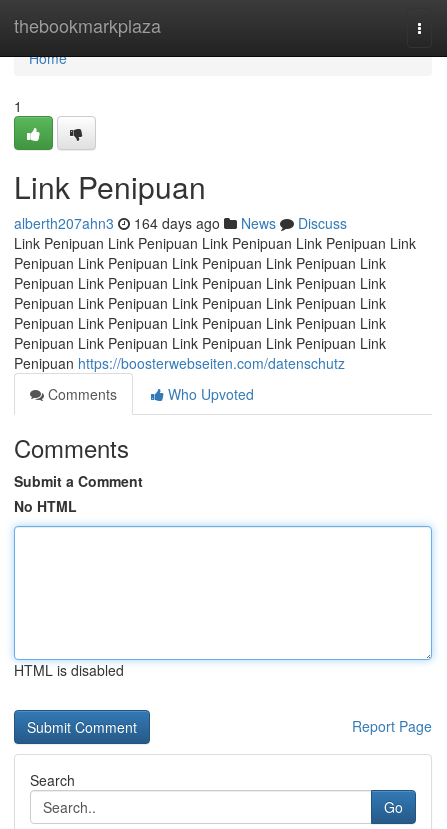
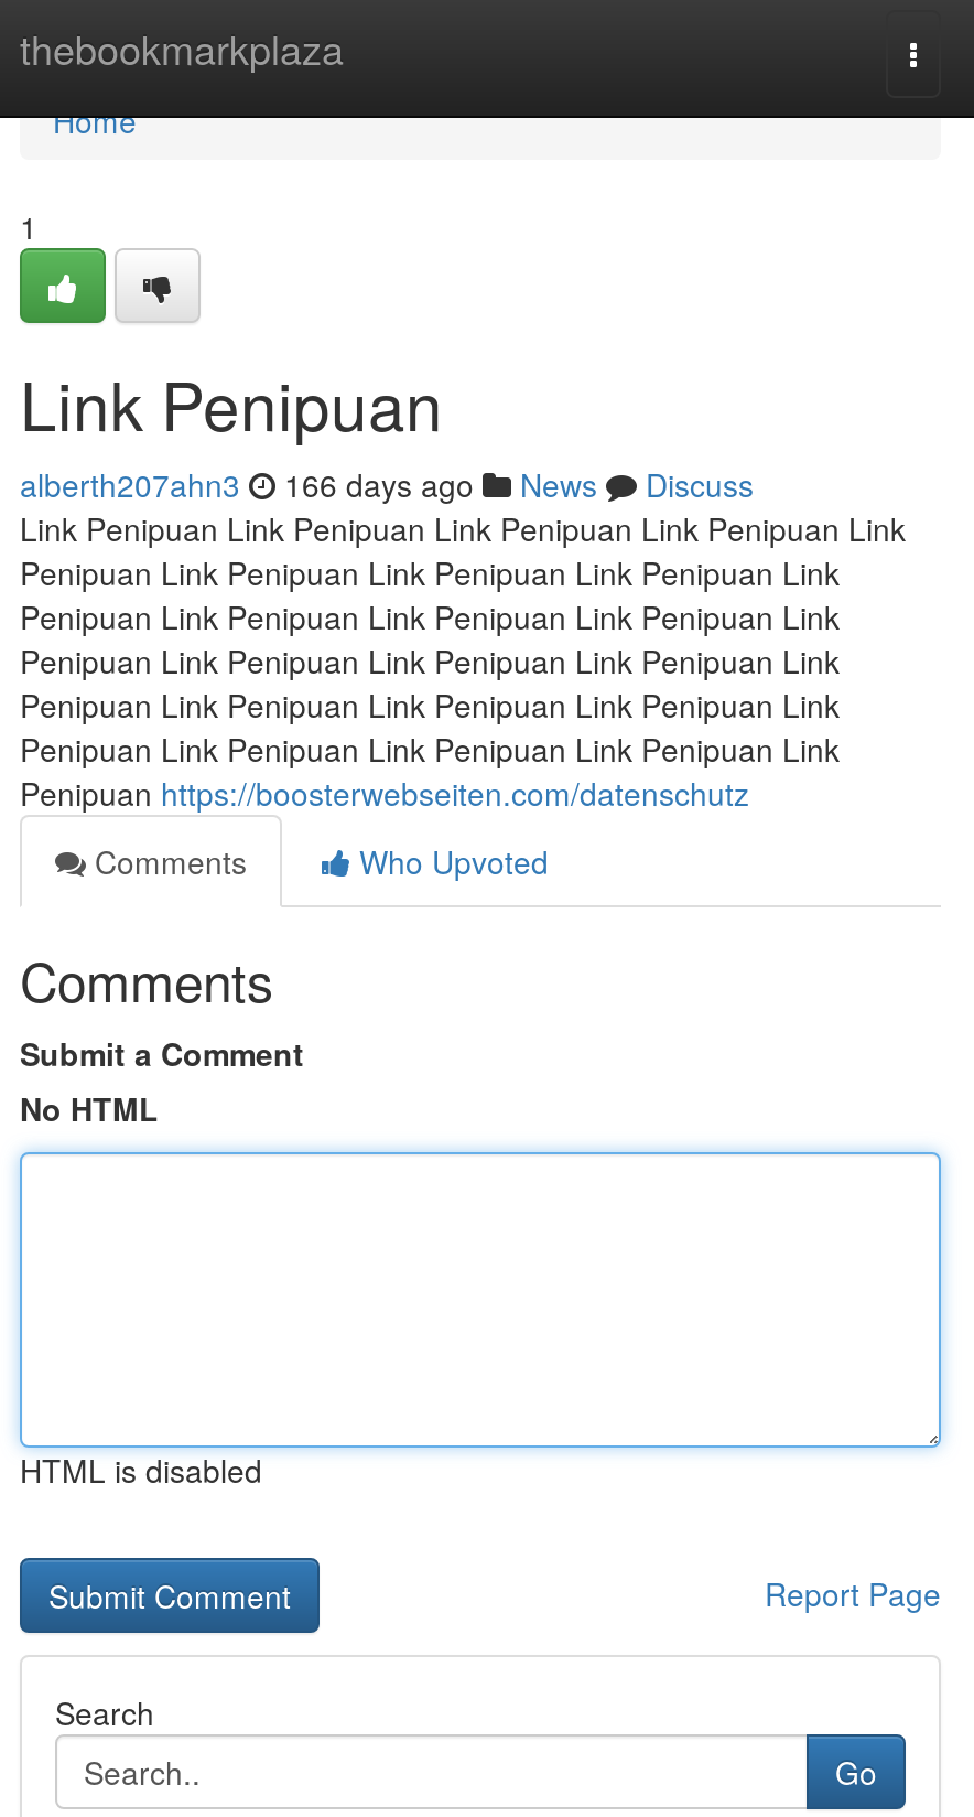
- alberth207ahn3 164 days ago News Discuss
+ alberth207ahn3 166 days ago News Discuss
